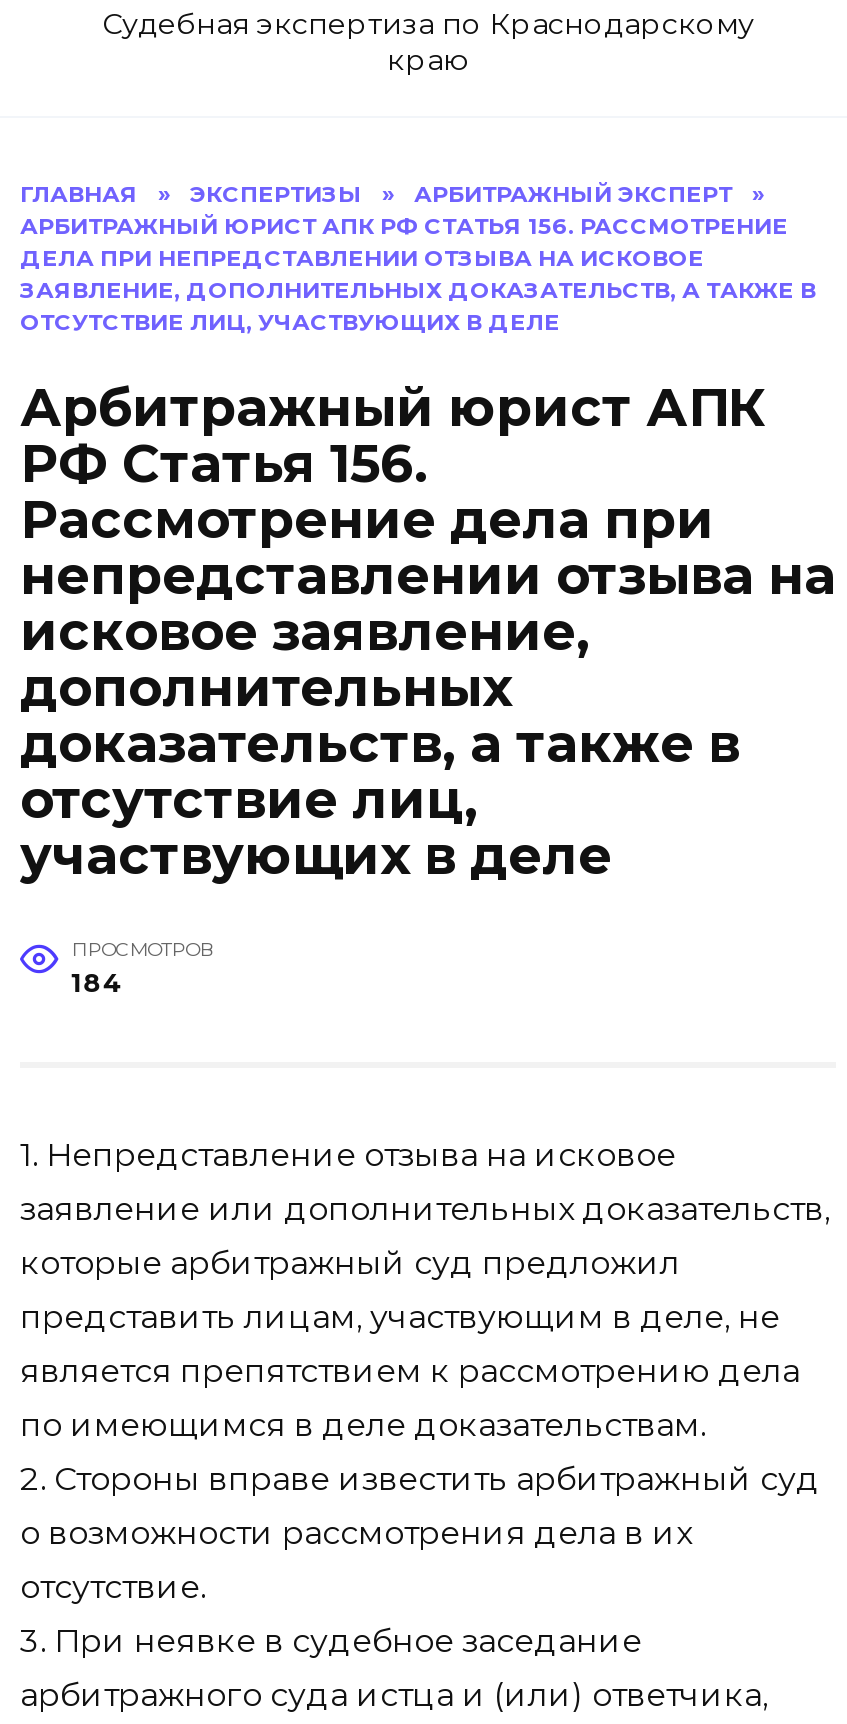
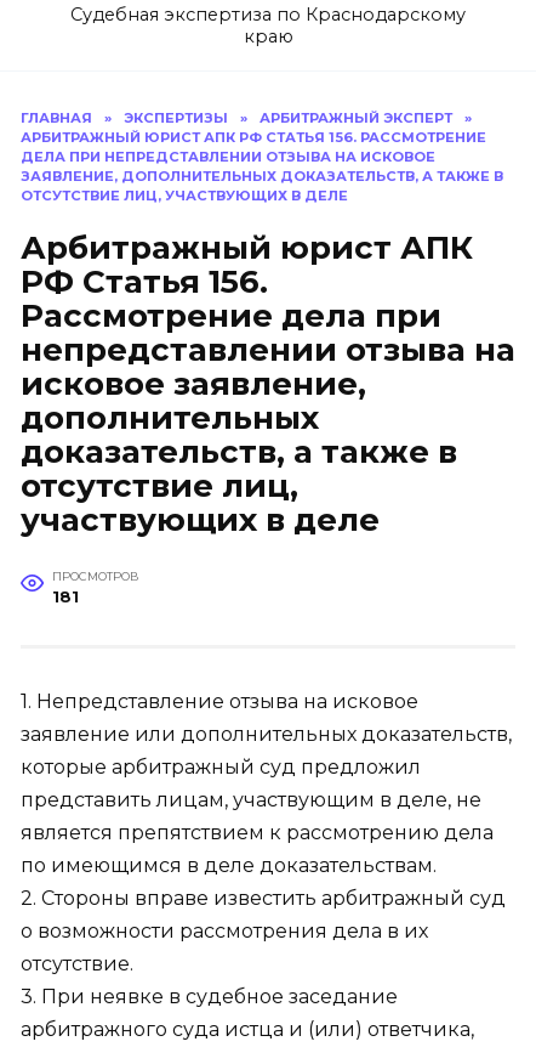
- 184
+ 181
